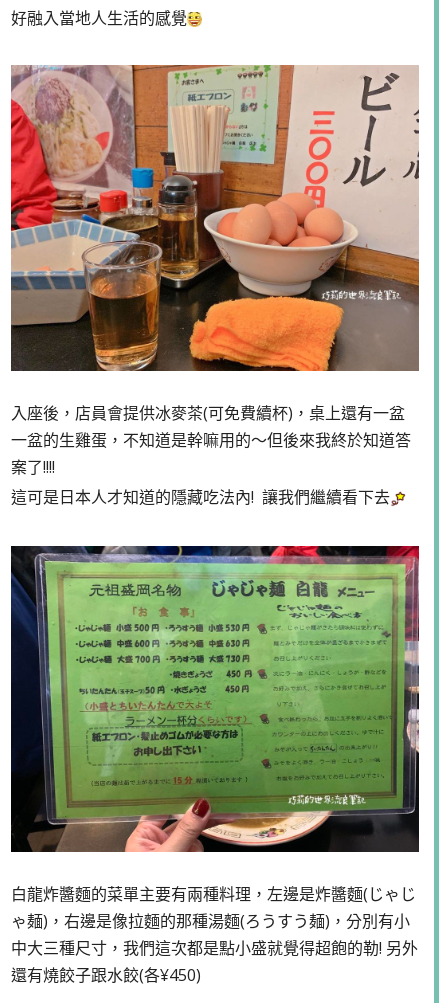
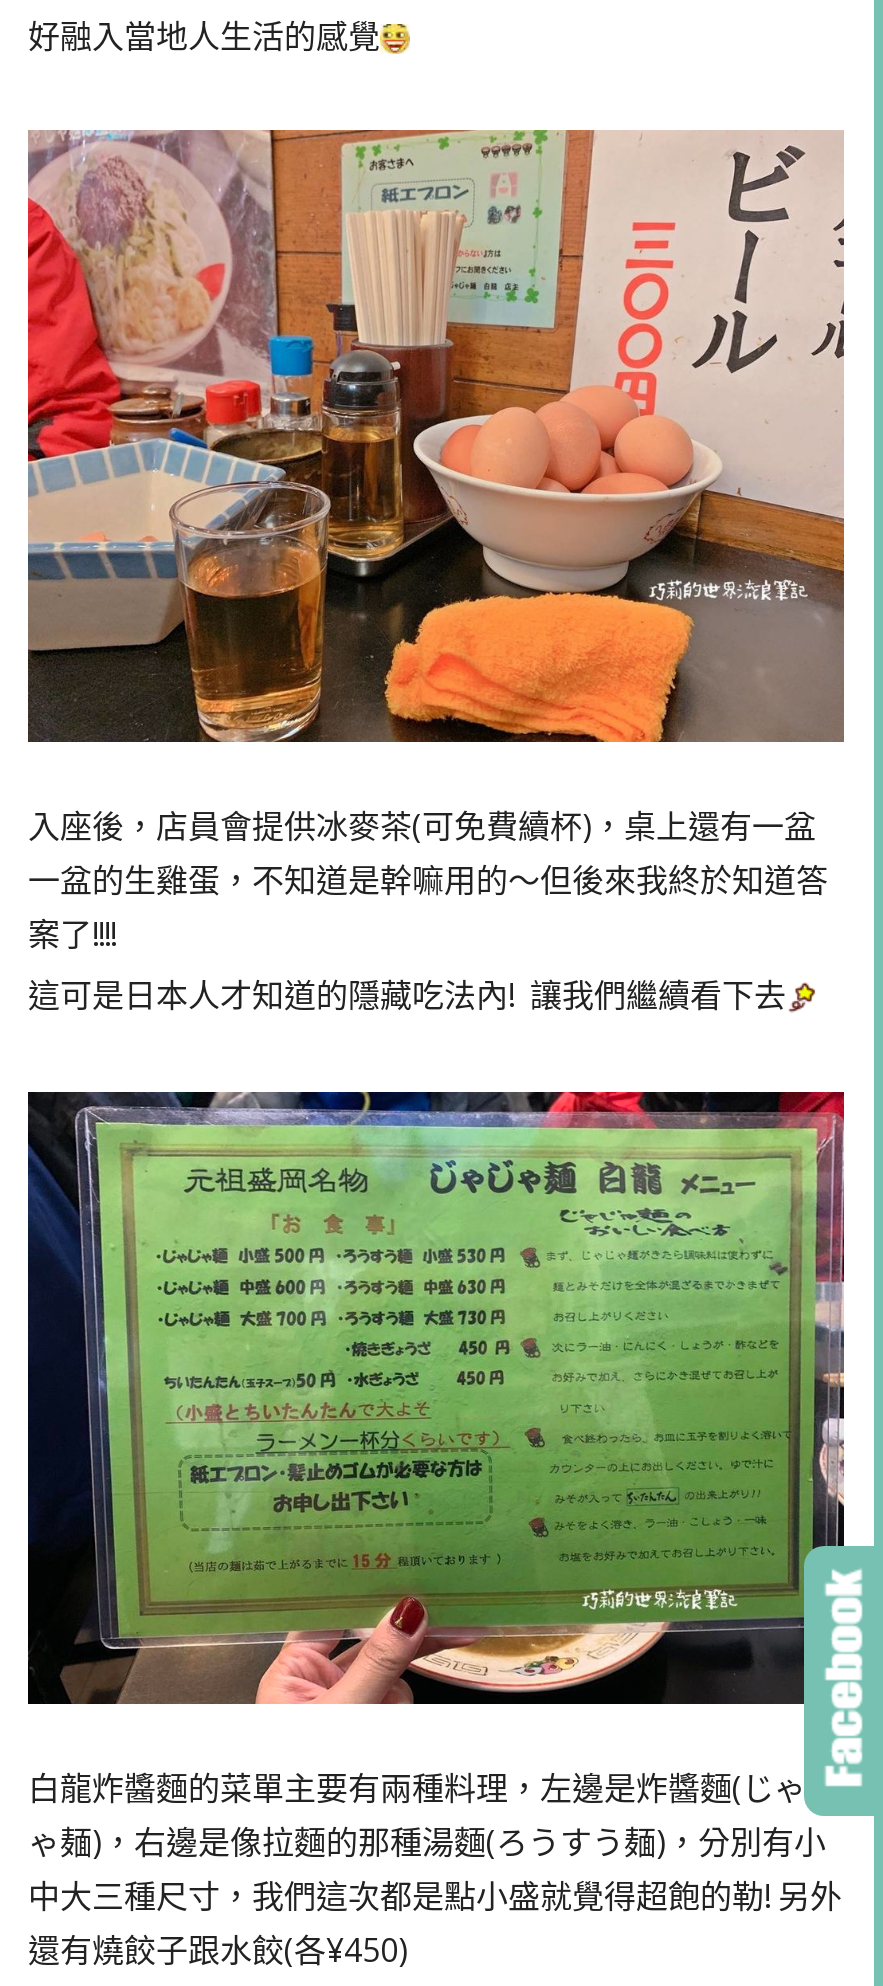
- [image]
+ [image]
